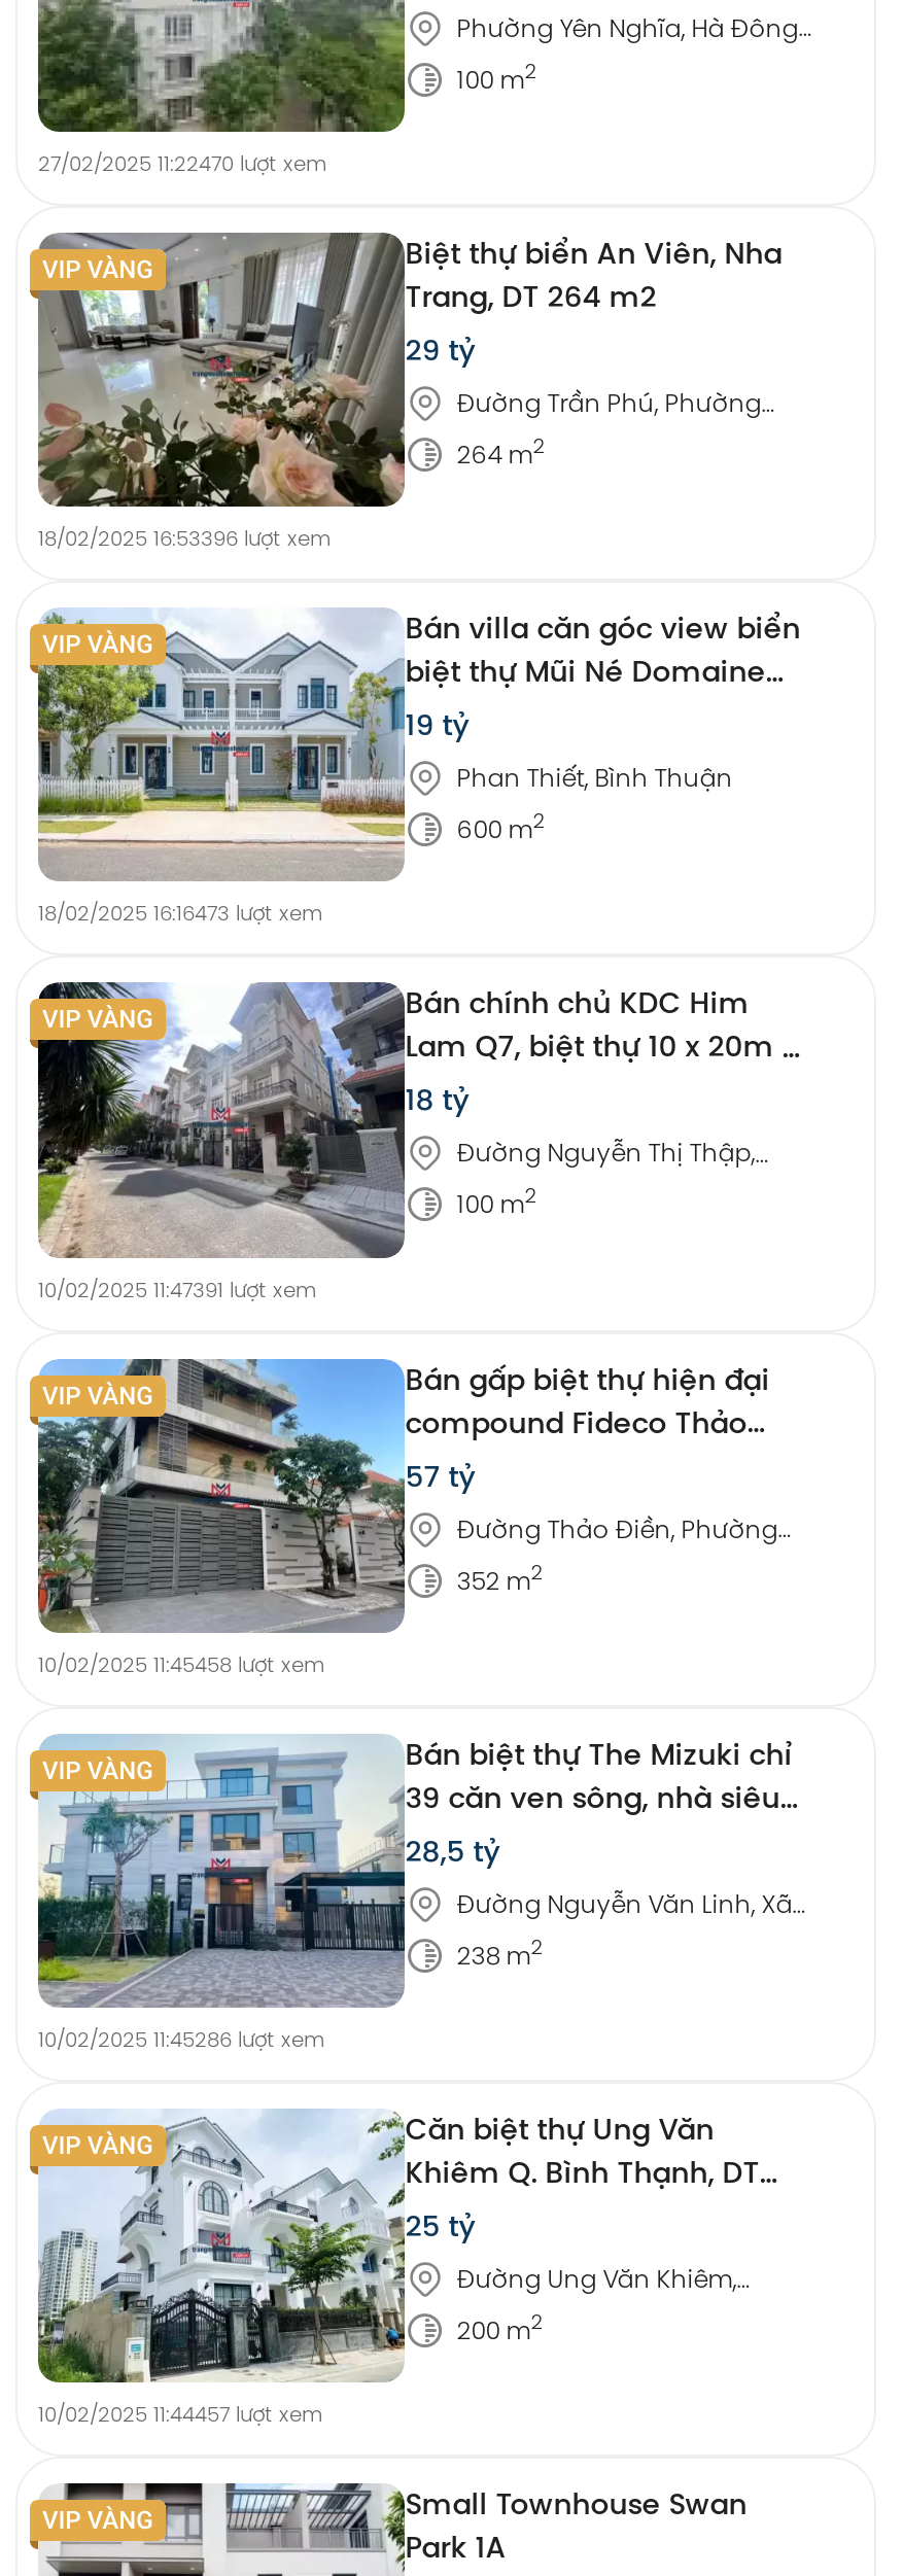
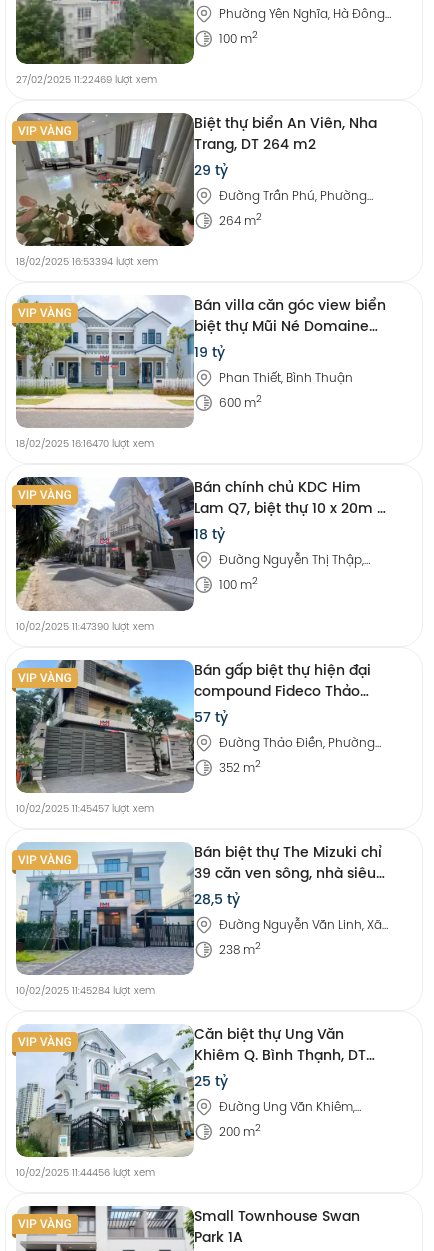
- 27/02/2025 11:22470 lượt xem
+ 27/02/2025 11:22469 lượt xem

- 18/02/2025 16:53396 lượt xem
+ 18/02/2025 16:53394 lượt xem

- 18/02/2025 16:16473 lượt xem
+ 18/02/2025 16:16470 lượt xem

- 10/02/2025 11:47391 lượt xem
+ 10/02/2025 11:47390 lượt xem

- 10/02/2025 11:45458 lượt xem
+ 10/02/2025 11:45457 lượt xem

- 10/02/2025 11:45286 lượt xem
+ 10/02/2025 11:45284 lượt xem

- 10/02/2025 11:44457 lượt xem
+ 10/02/2025 11:44456 lượt xem
